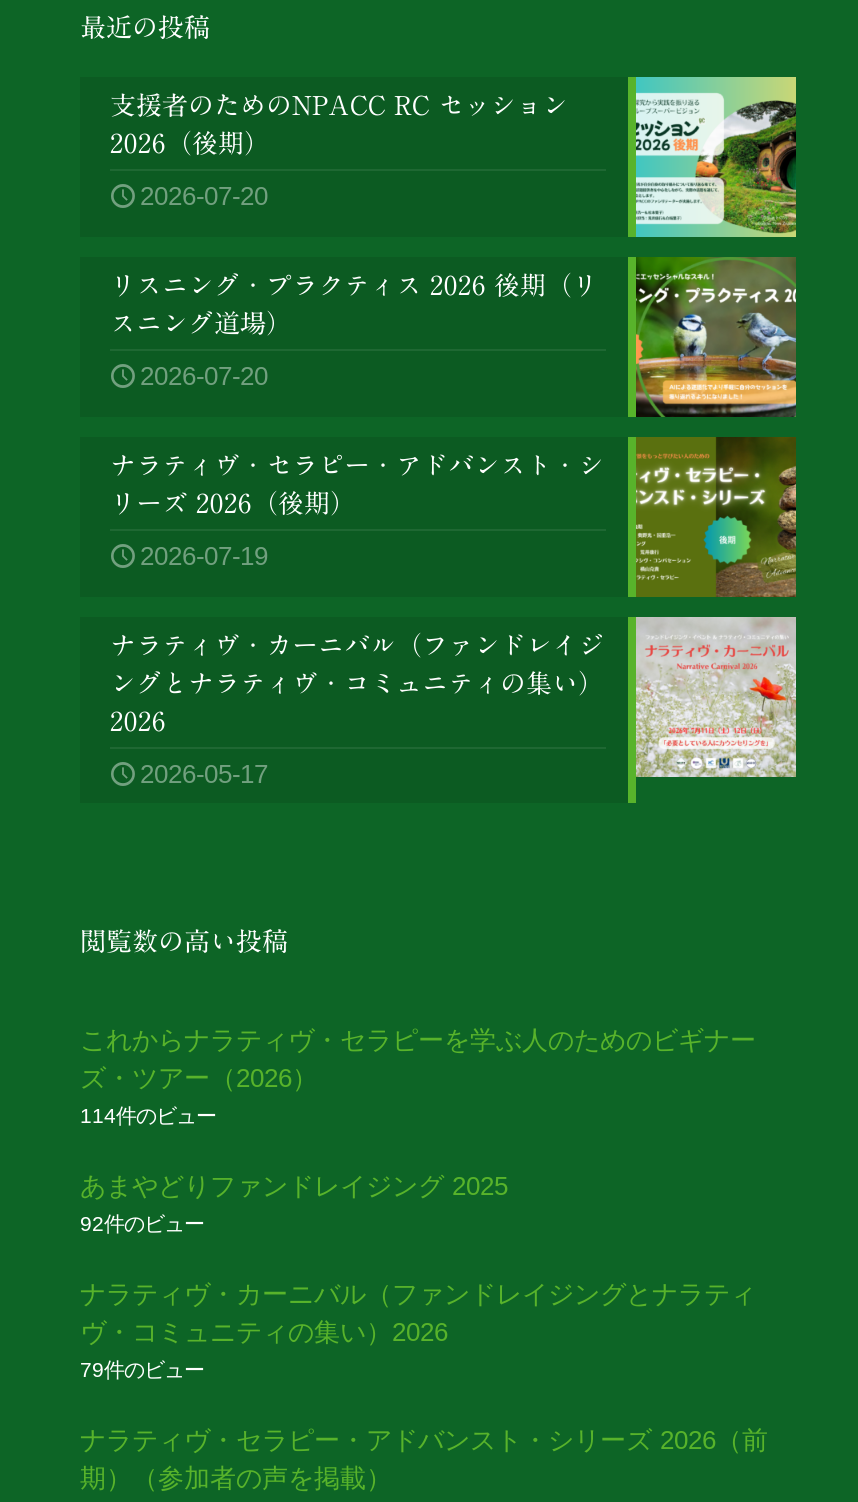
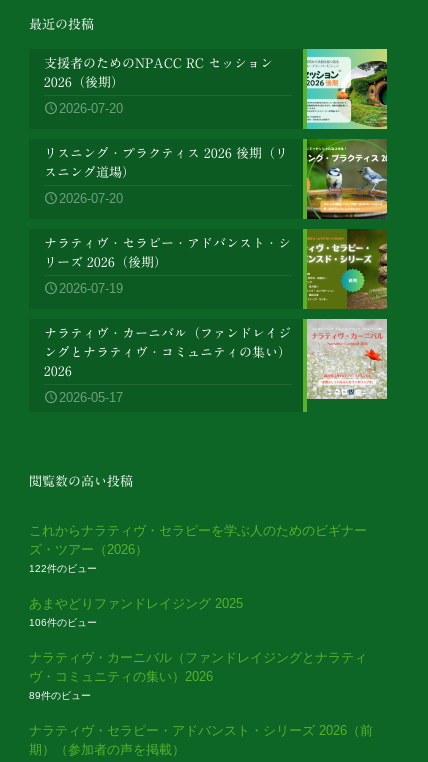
- 114件のビュー
+ 122件のビュー

- 92件のビュー
+ 106件のビュー

- 79件のビュー
+ 89件のビュー
